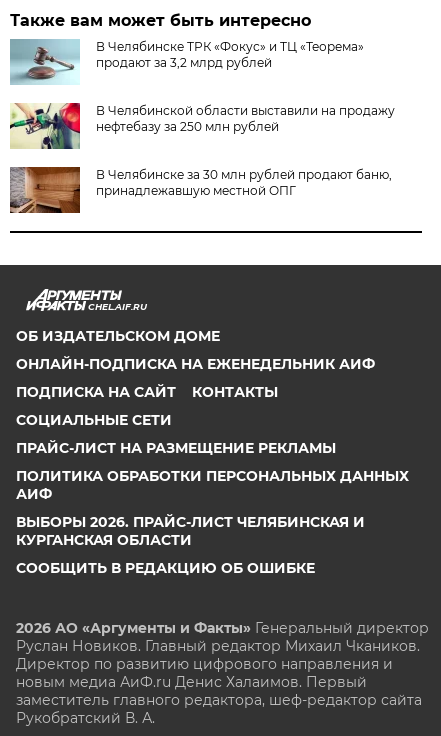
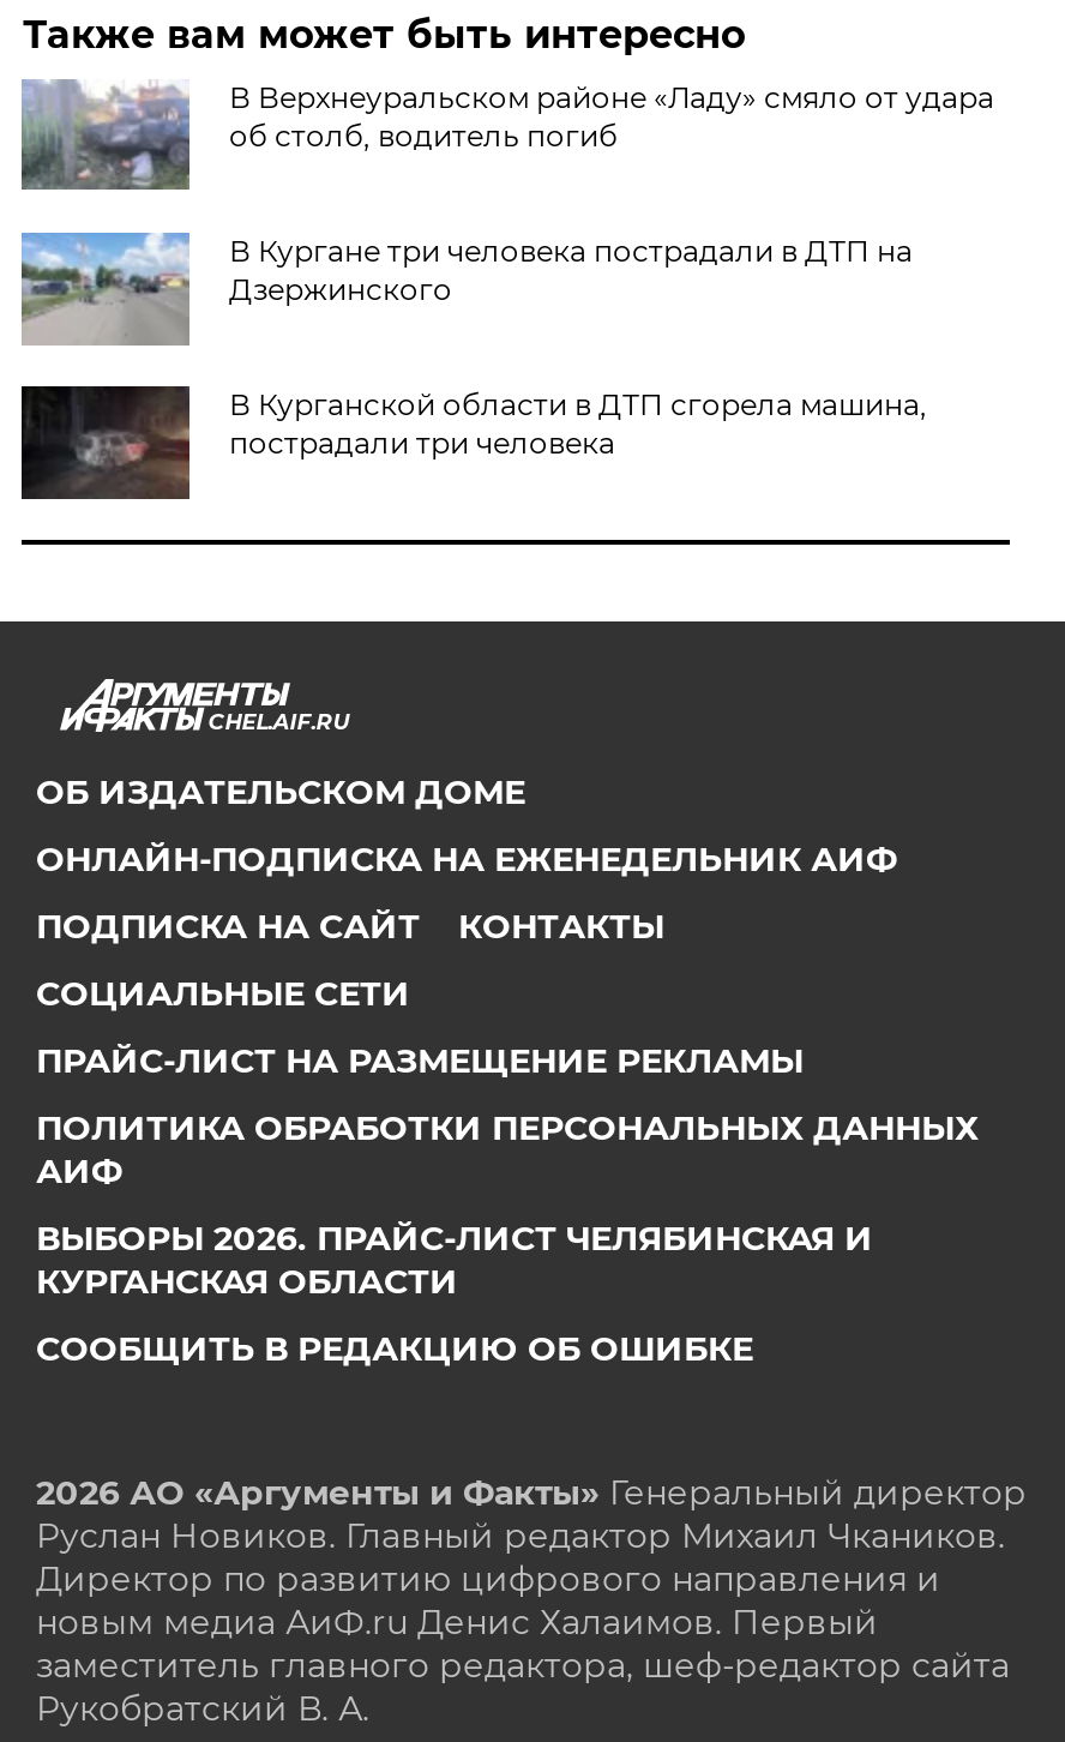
- [image]
- В Челябинске ТРК «Фокус» и ТЦ «Теорема»
- продают за 3,2 млрд рублей
+ [image]
+ В Верхнеуральском районе «Ладу» смяло от удара
+ об столб, водитель погиб

- [image]
- В Челябинской области выставили на продажу
- нефтебазу за 250 млн рублей
+ [image]
+ В Кургане три человека пострадали в ДТП на
+ Дзержинского

- [image]
- В Челябинске за 30 млн рублей продают баню,
- принадлежавшую местной ОПГ
+ [image]
+ В Курганской области в ДТП сгорела машина,
+ пострадали три человека
